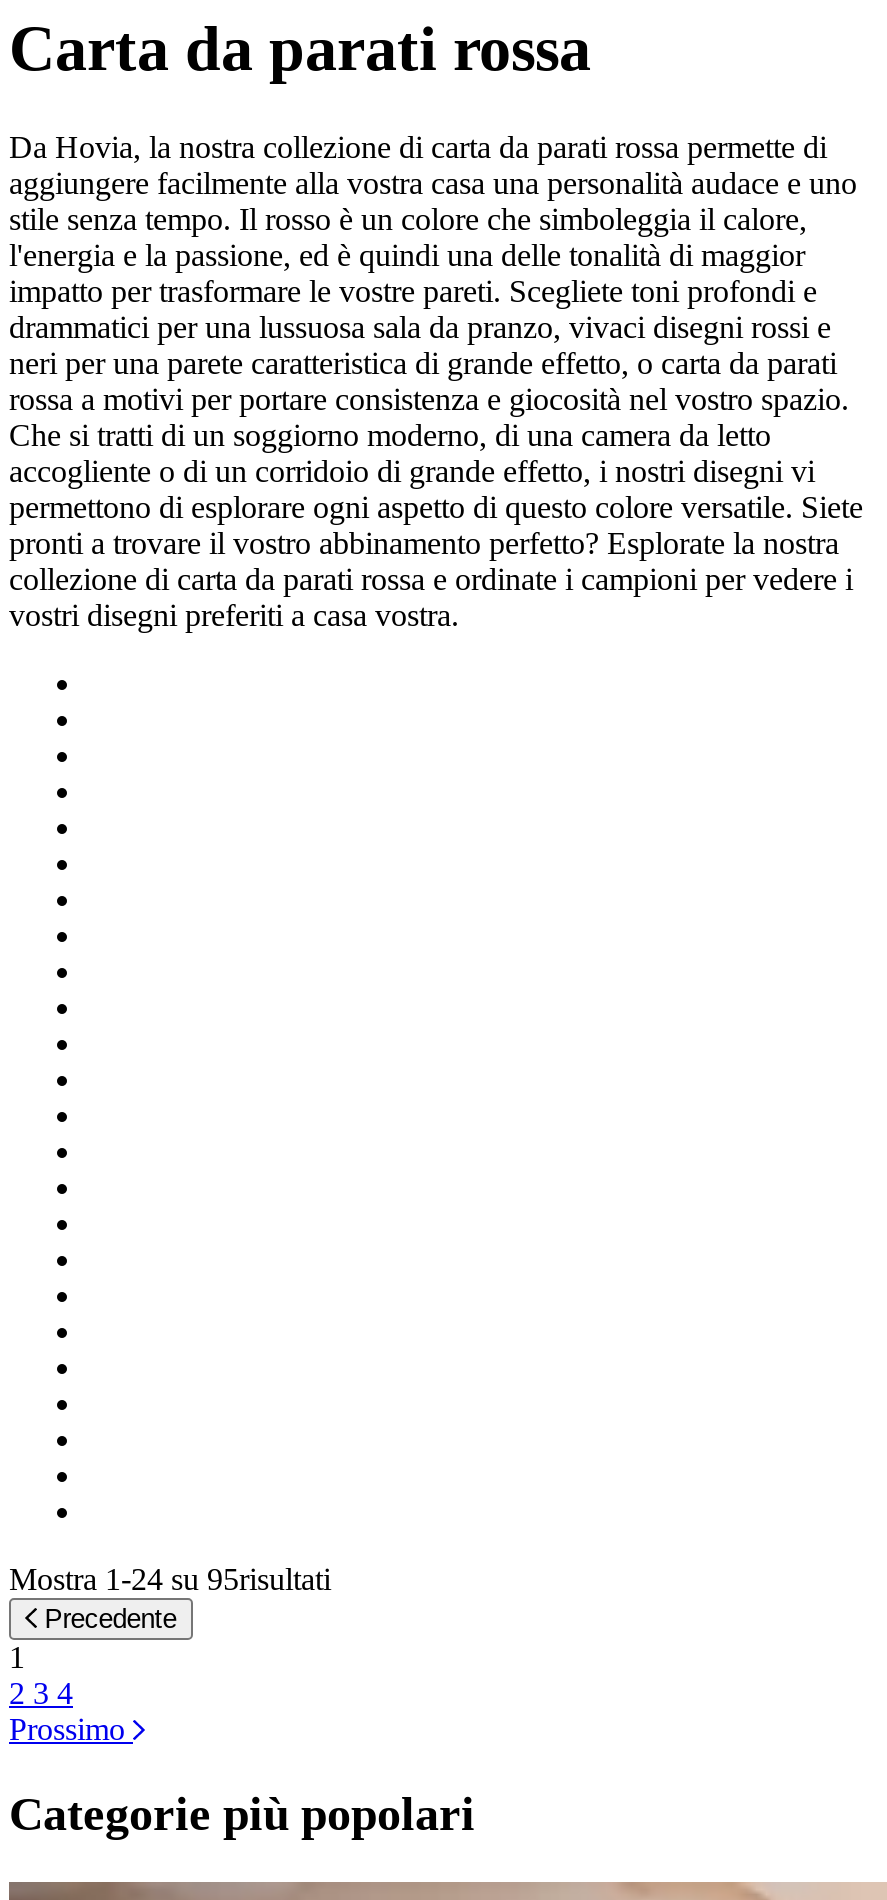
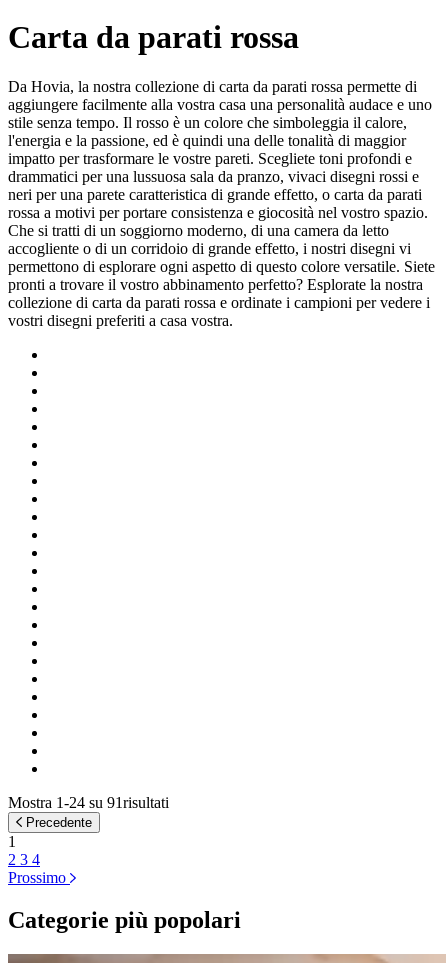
- Mostra 1-24 su 95risultati
+ Mostra 1-24 su 91risultati
